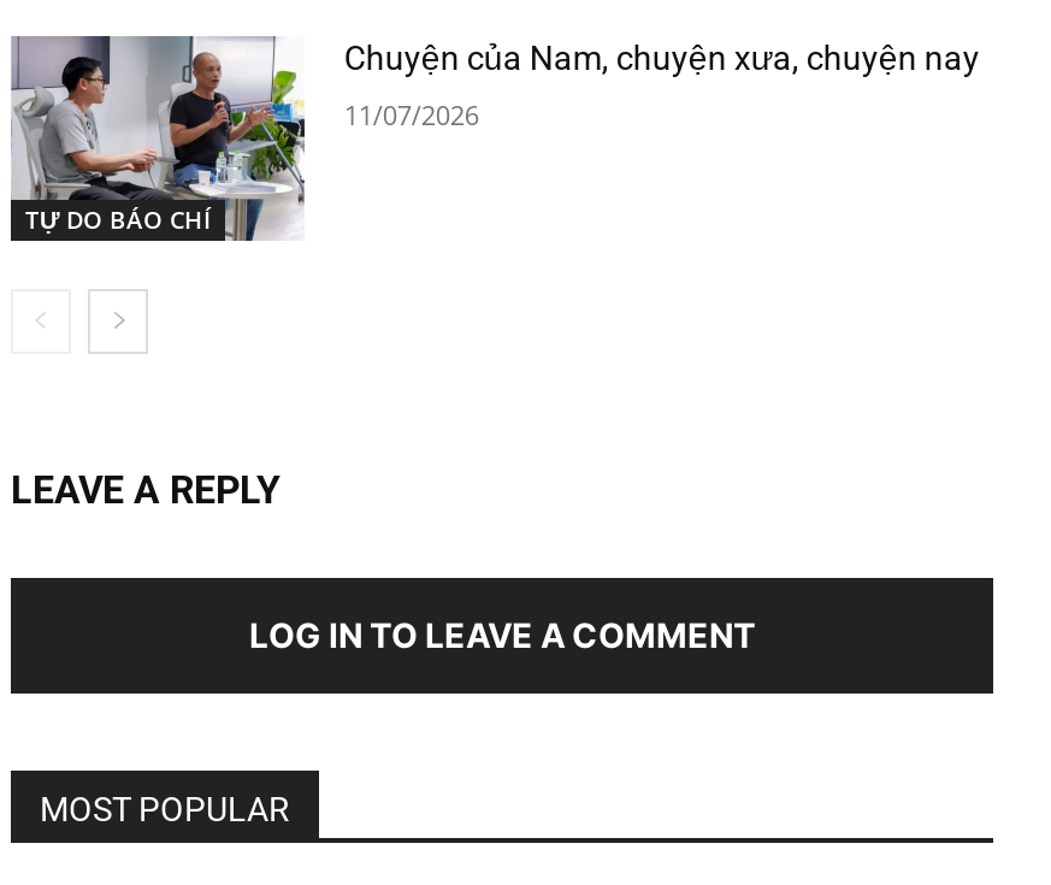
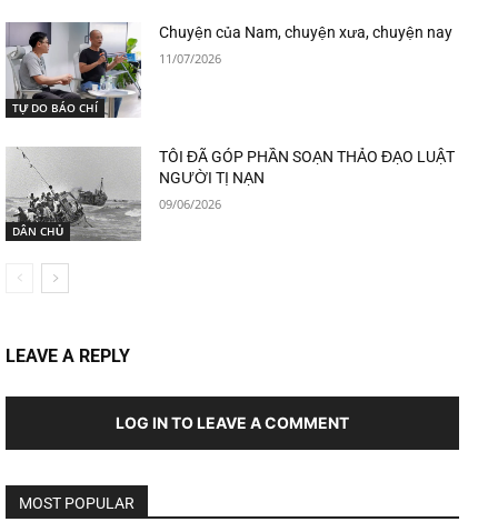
+ [image]
+ DÂN CHỦ

+ TÔI ĐÃ GÓP PHẦN SOẠN THẢO ĐẠO LUẬT
+ NGƯỜI TỊ NẠN
+ 09/06/2026
